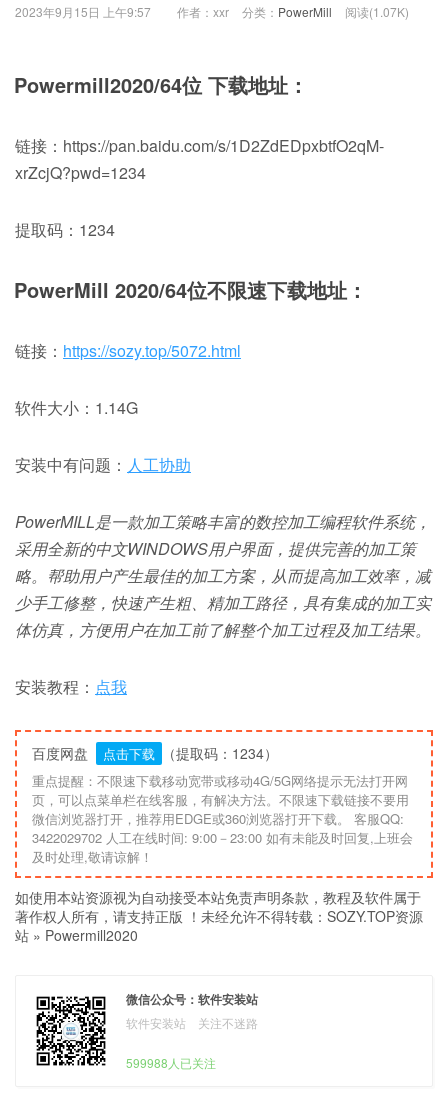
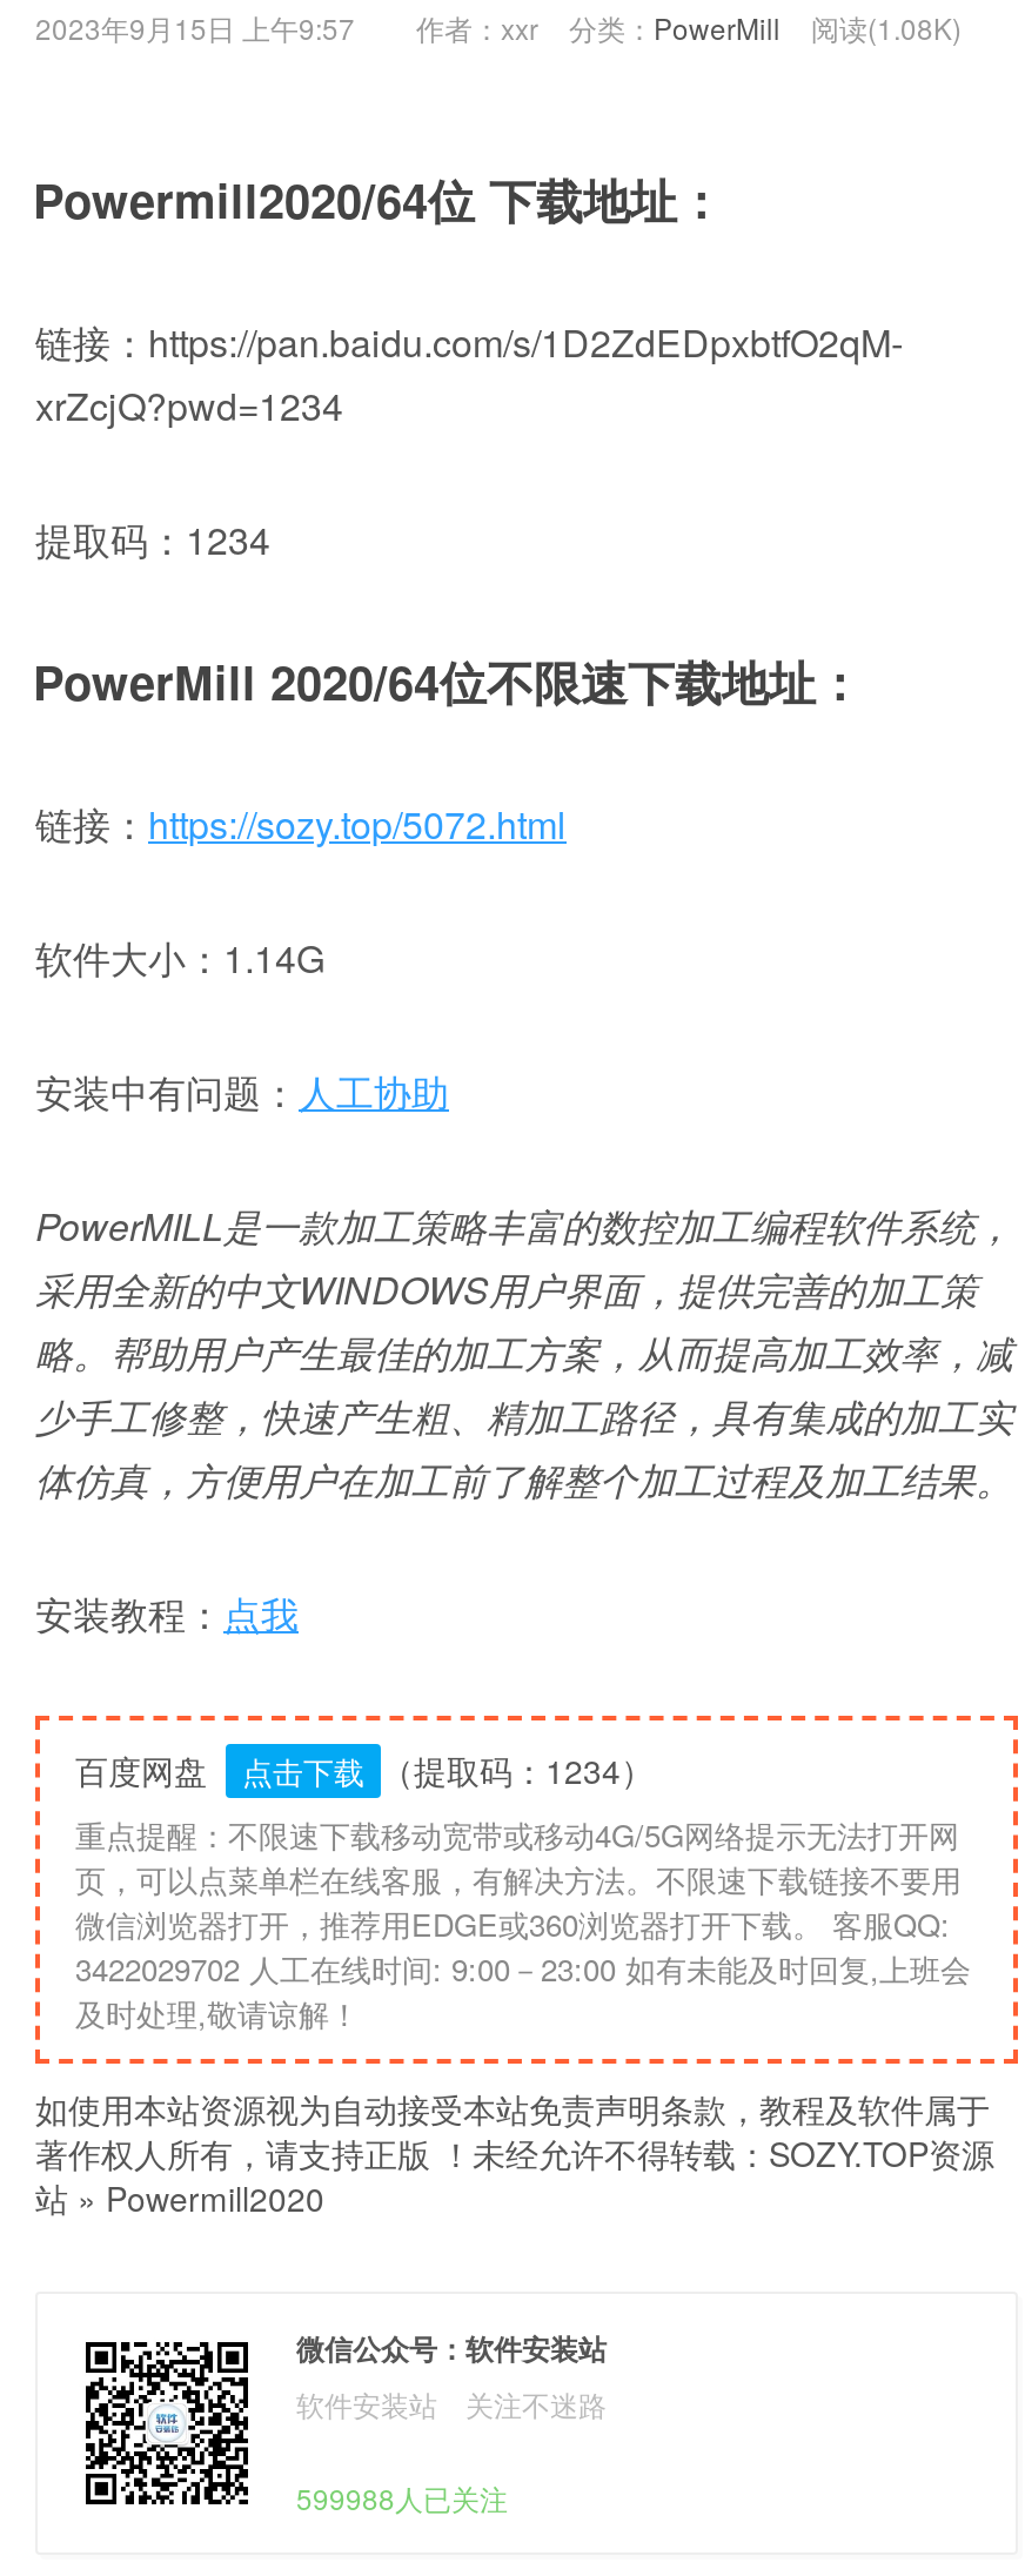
- 2023年9月15日 上午9:57 作者：xxr 分类：PowerMill 阅读(1.07K)
+ 2023年9月15日 上午9:57 作者：xxr 分类：PowerMill 阅读(1.08K)
